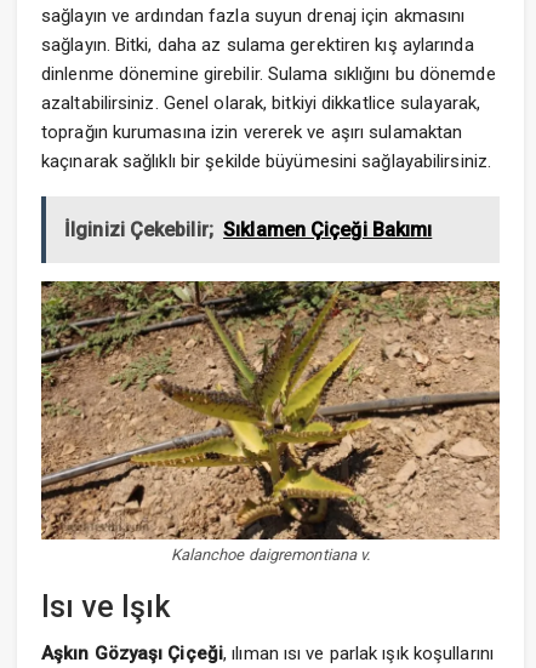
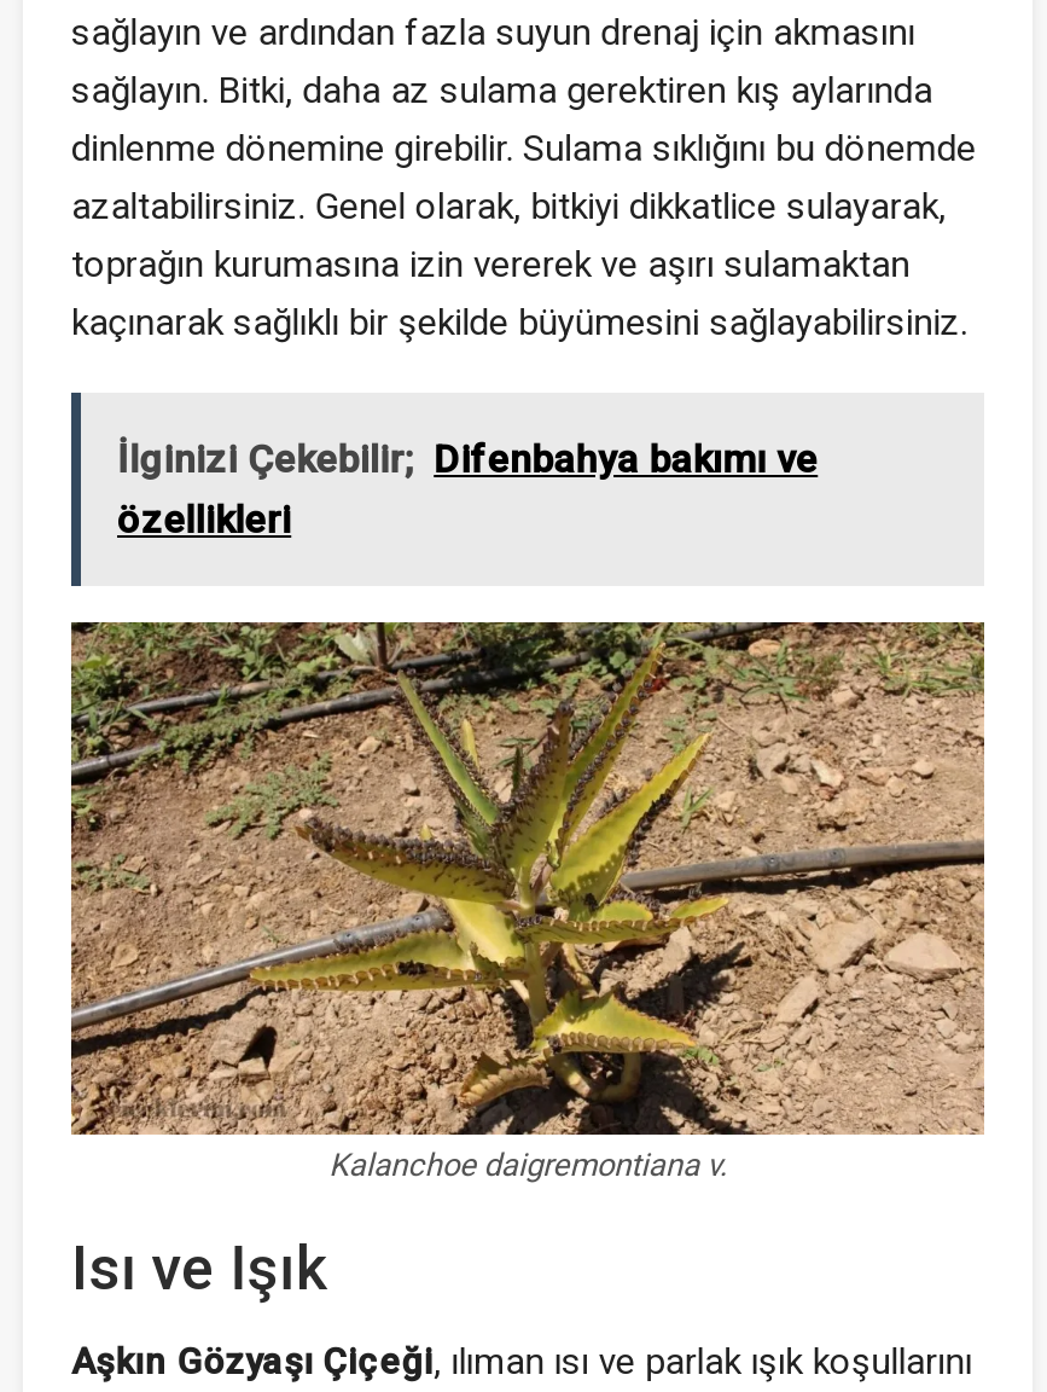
- İlginizi Çekebilir; Sıklamen Çiçeği Bakımı
+ İlginizi Çekebilir; Difenbahya bakımı ve
+ özellikleri
